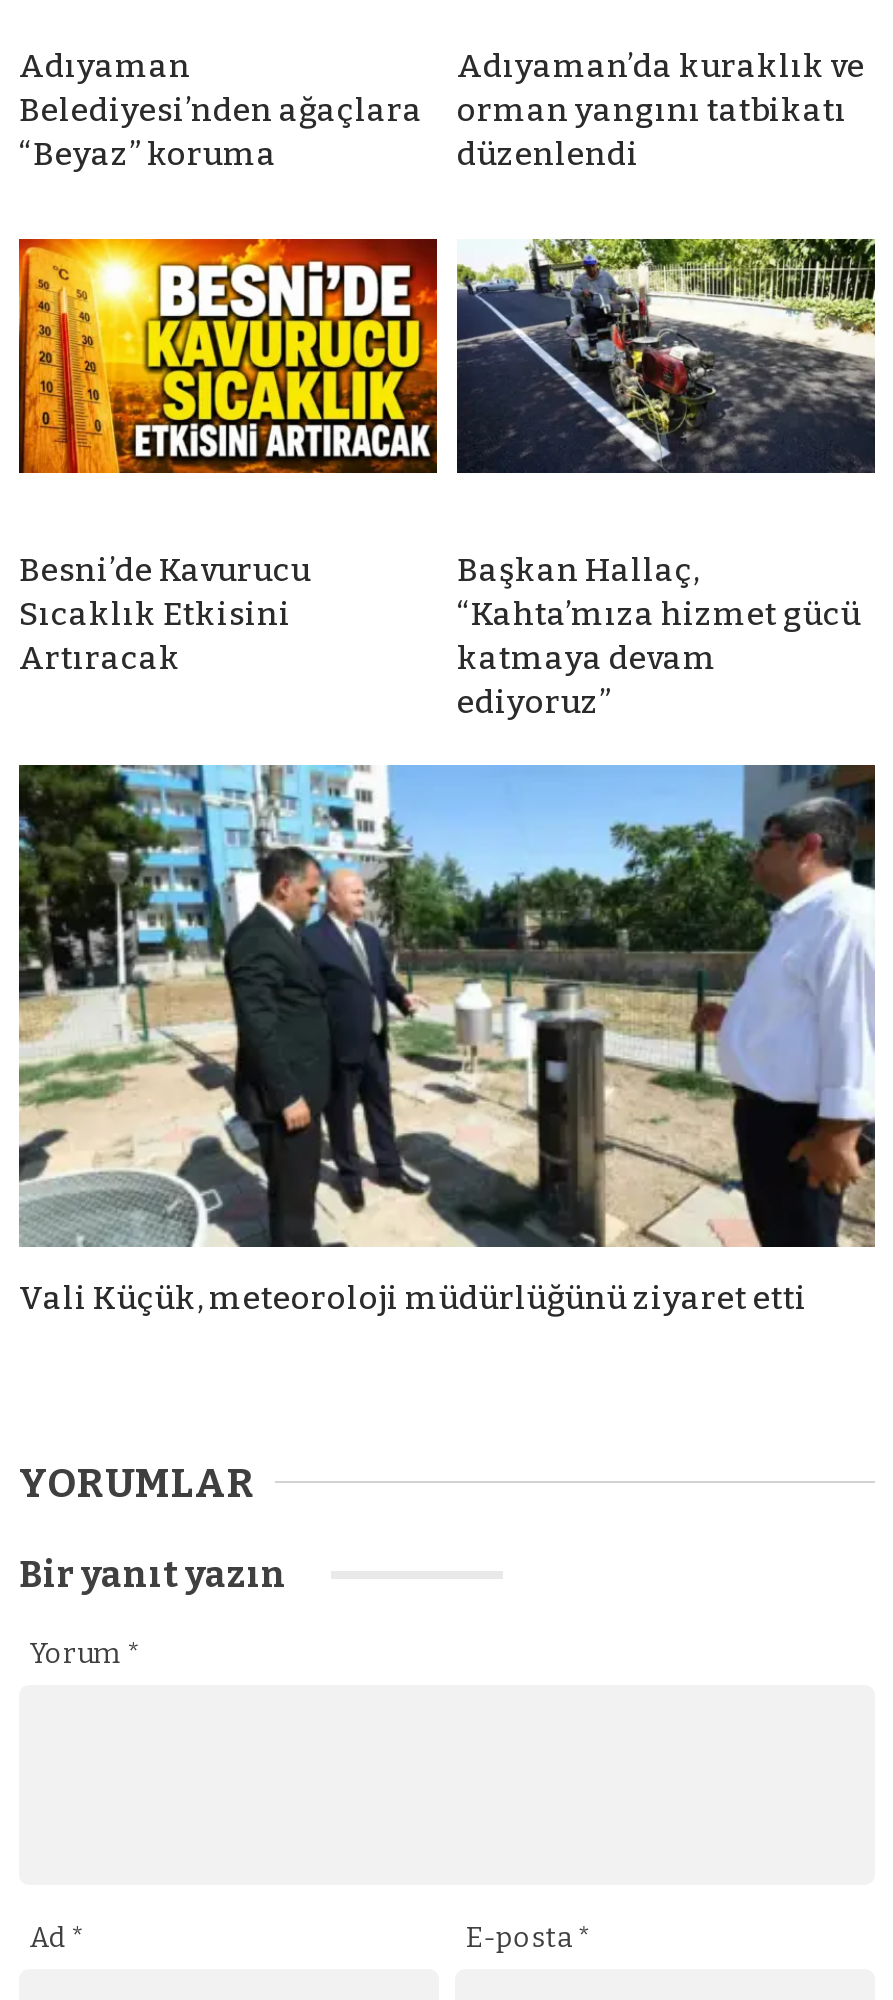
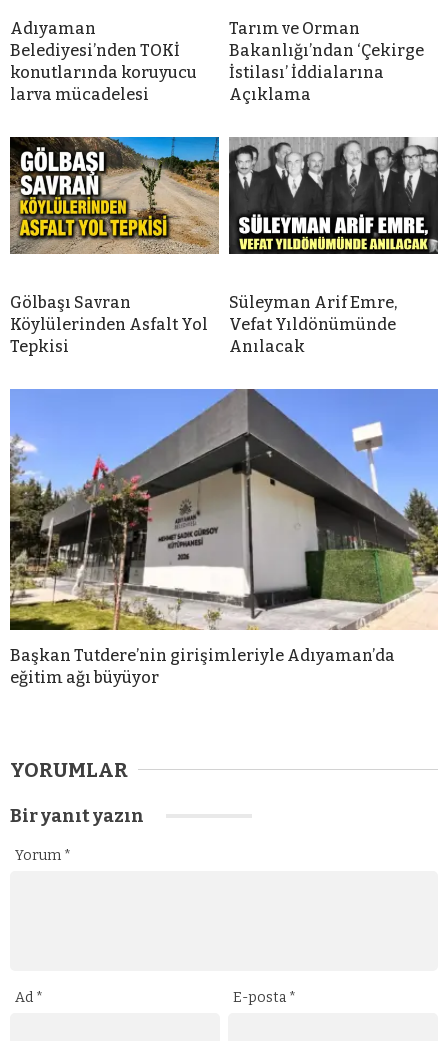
- Adıyaman’da kuraklık ve
- orman yangını tatbikatı
- düzenlendi
+ Tarım ve Orman
+ Bakanlığı’ndan ‘Çekirge
+ İstilası’ İddialarına
+ Açıklama

- Belediyesi’nden ağaçlara
- “Beyaz” koruma
+ Belediyesi’nden TOKİ
+ konutlarında koruyucu
+ larva mücadelesi

- [image]
- Besni’de Kavurucu
- Sıcaklık Etkisini
- Artıracak
+ [image]
+ Gölbaşı Savran
+ Köylülerinden Asfalt Yol
+ Tepkisi

- [image]
- Başkan Hallaç,
- “Kahta’mıza hizmet gücü
- katmaya devam
- ediyoruz”
+ [image]
+ Süleyman Arif Emre,
+ Vefat Yıldönümünde
+ Anılacak

- [image]
- Vali Küçük, meteoroloji müdürlüğünü ziyaret etti
+ [image]
+ Başkan Tutdere’nin girişimleriyle Adıyaman’da
+ eğitim ağı büyüyor
